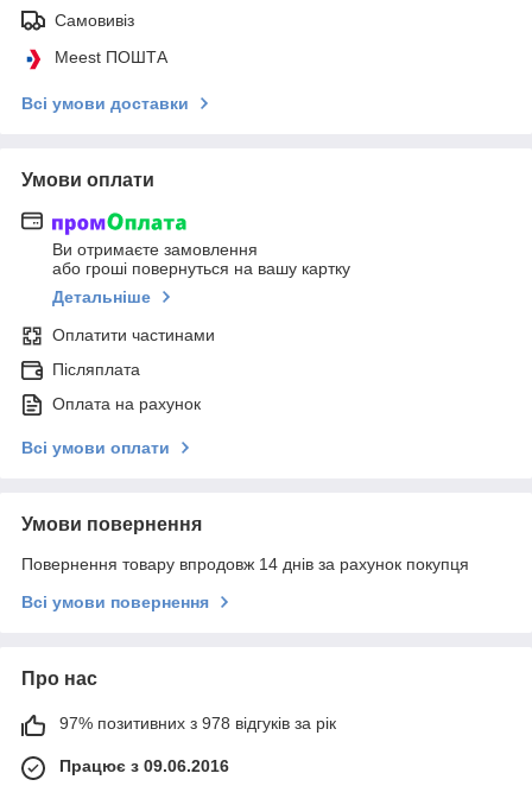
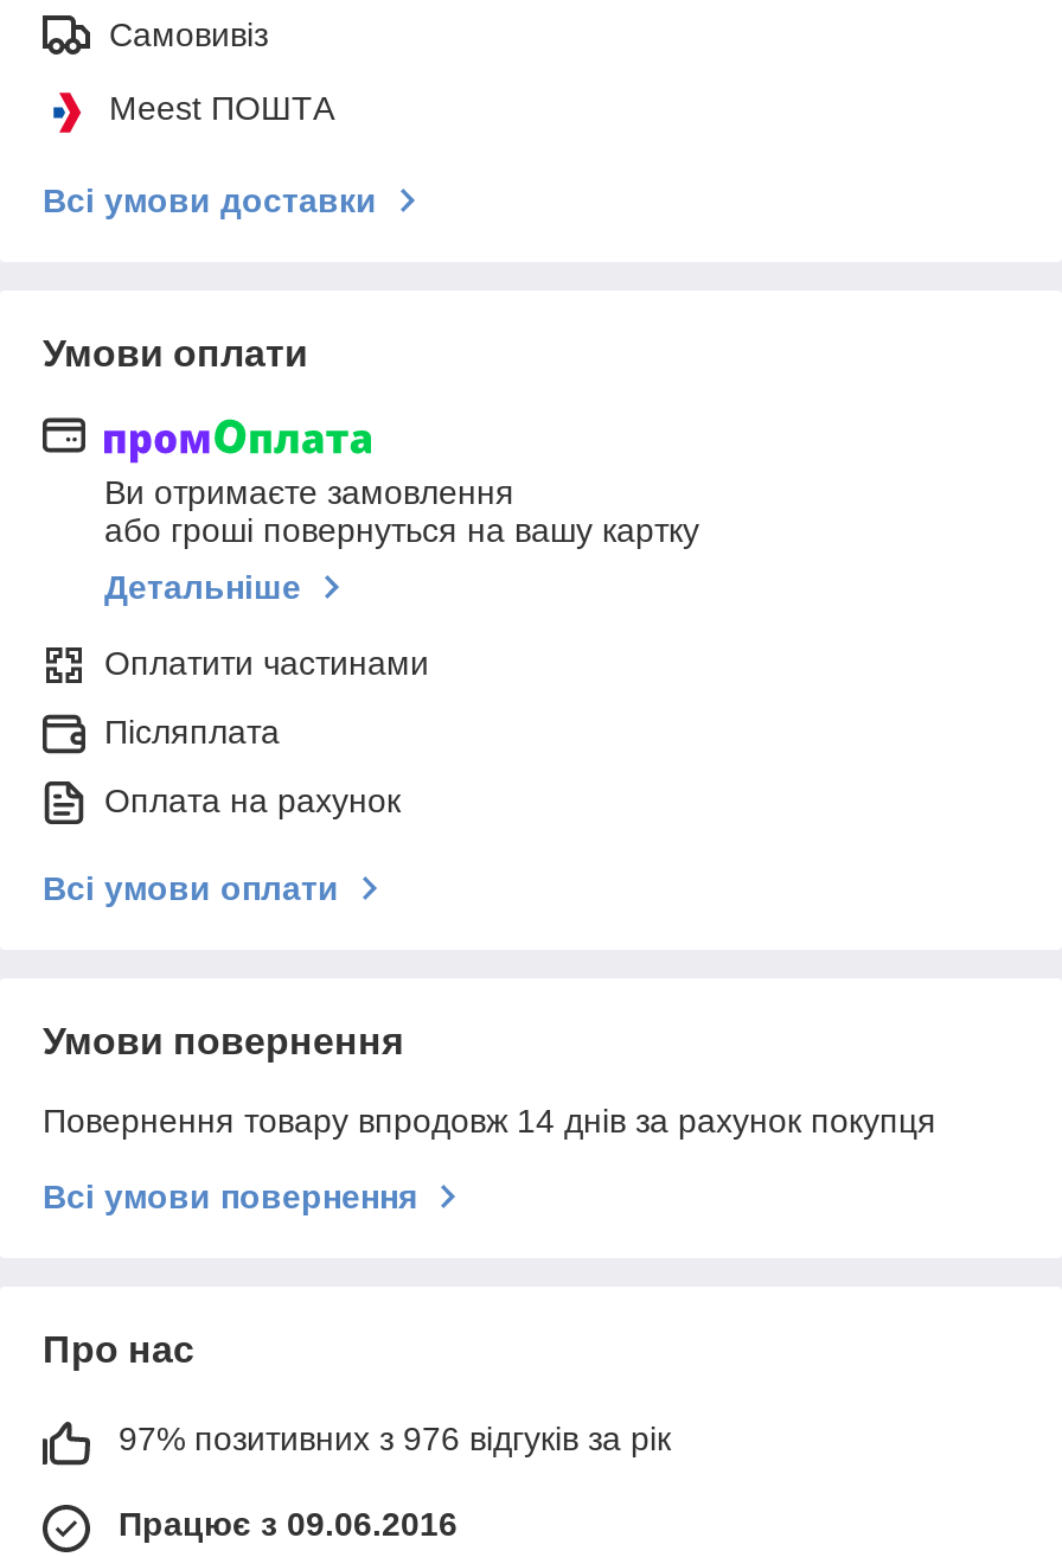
- 97% позитивних з 978 відгуків за рік
+ 97% позитивних з 976 відгуків за рік
